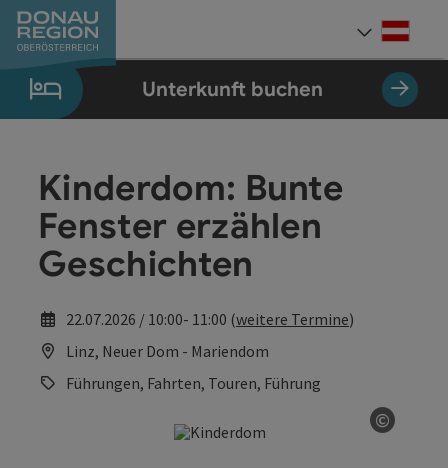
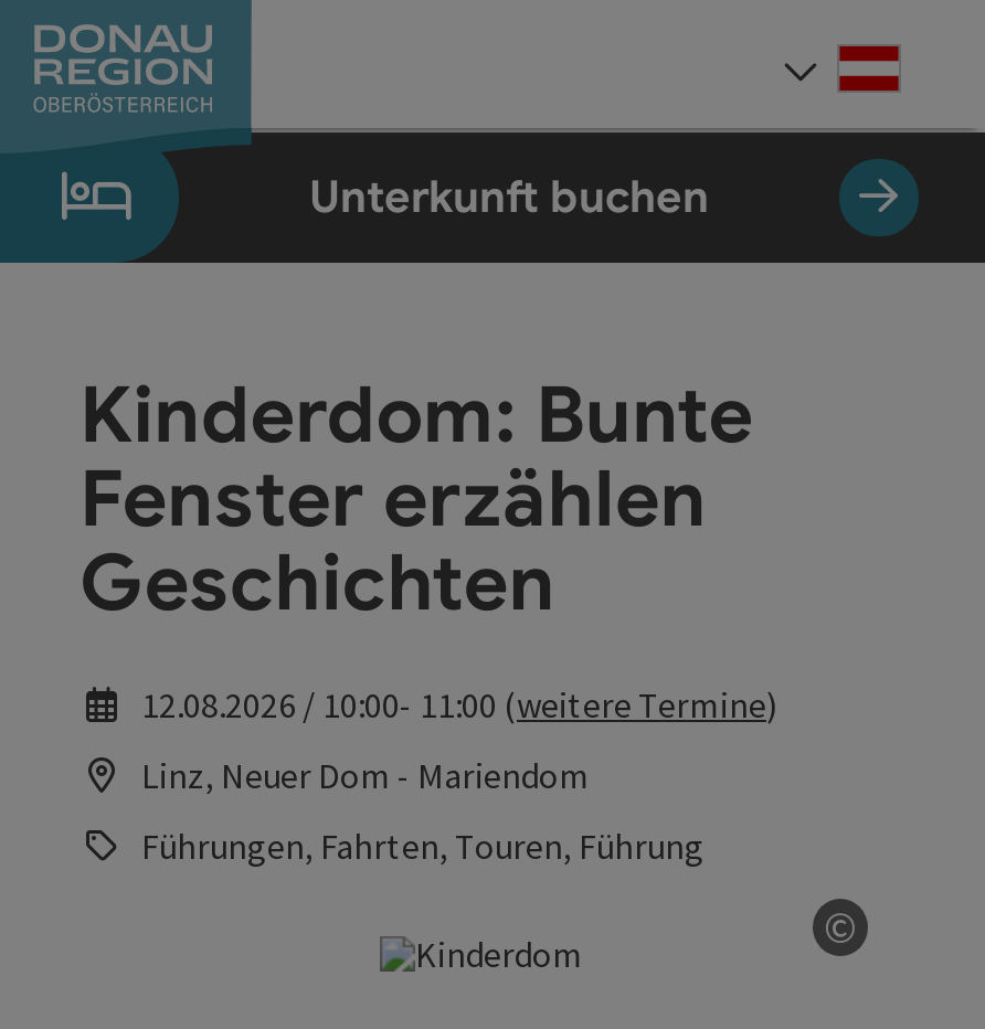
- 22.07.2026 / 10:00- 11:00 (weitere Termine)
+ 12.08.2026 / 10:00- 11:00 (weitere Termine)
